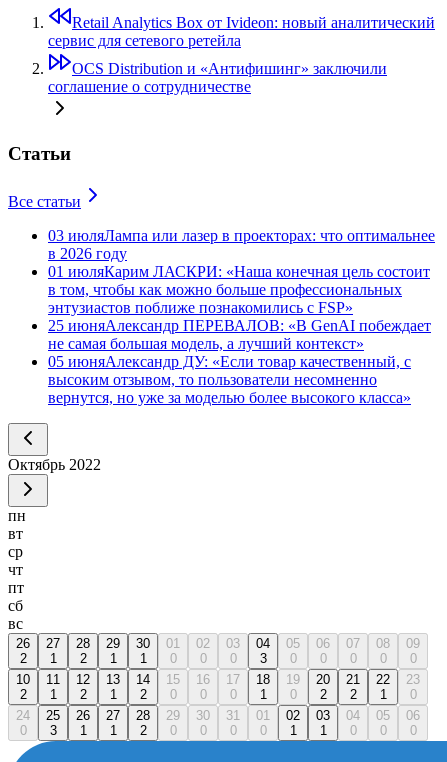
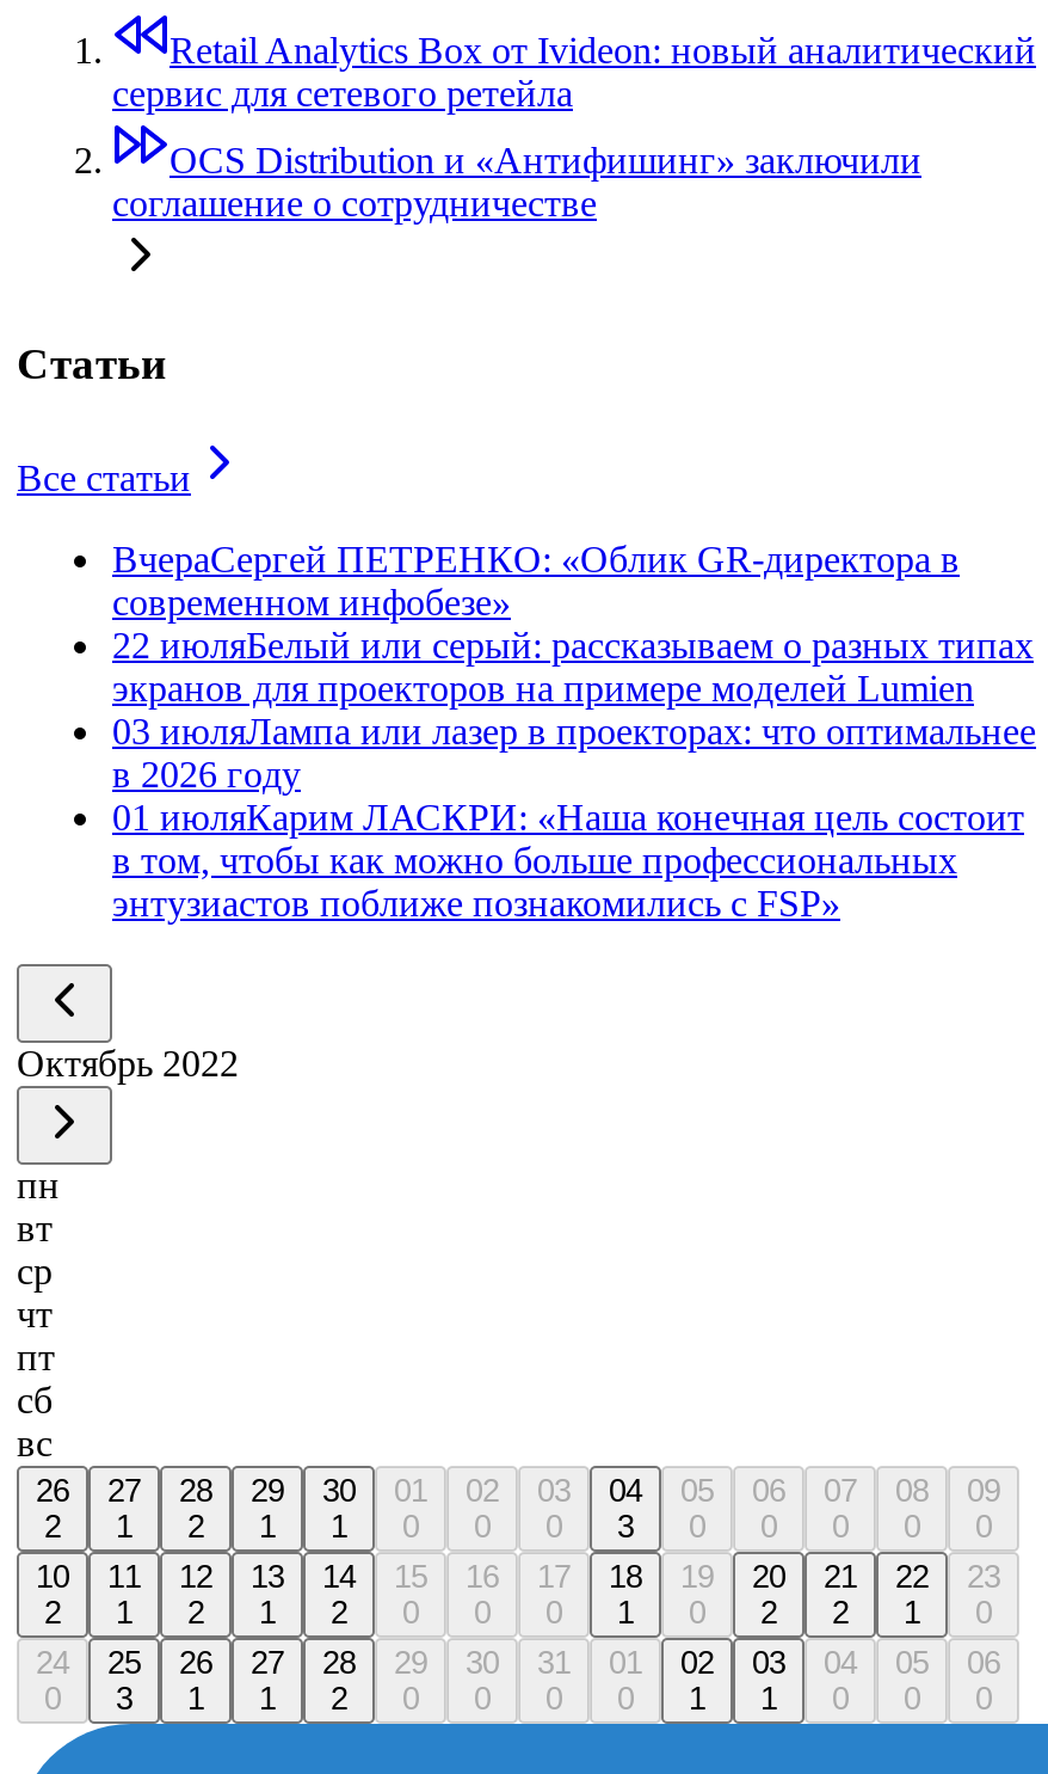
+ ВчераСергей ПЕТРЕНКО: «Облик GR‑директора в
+ современном инфобезе»
+ 22 июляБелый или серый: рассказываем о разных типах
+ экранов для проекторов на примере моделей Lumien

moved down: 03 июляЛампа или лазер в проекторах: что оптимальнее | в 2026 году | 01 июляКарим ЛАСКРИ: «Наша конечная цель состоит | в том, чтобы как можно больше профессиональных | энтузиастов поближе познакомились с FSP»

- 25 июняАлександр ПЕРЕВАЛОВ: «В GenAI побеждает
- не самая большая модель, а лучший контекст»
- 05 июняАлександр ДУ: «Если товар качественный, с
- высоким отзывом, то пользователи несомненно
- вернутся, но уже за моделью более высокого класса»
